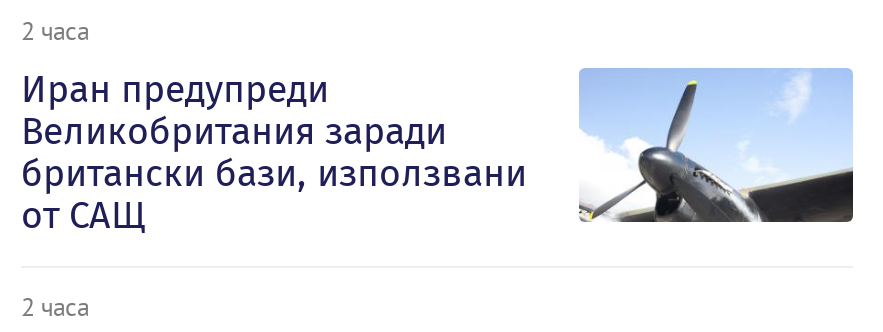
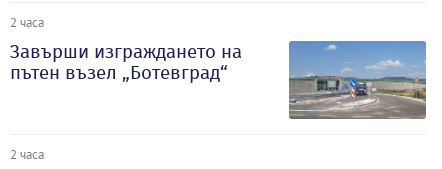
- Иран предупреди
- Великобритания заради
- британски бази, използвани
- от САЩ
+ Завърши изграждането на
+ пътен възел „Ботевград“

- [image]
+ [image]
